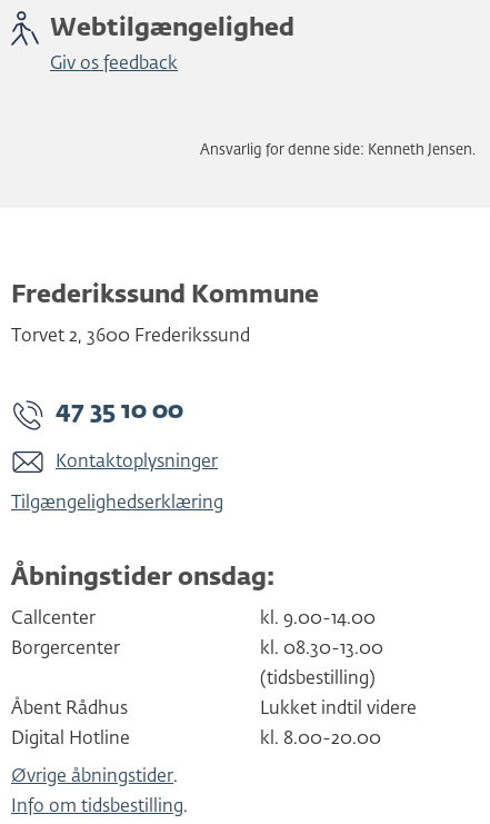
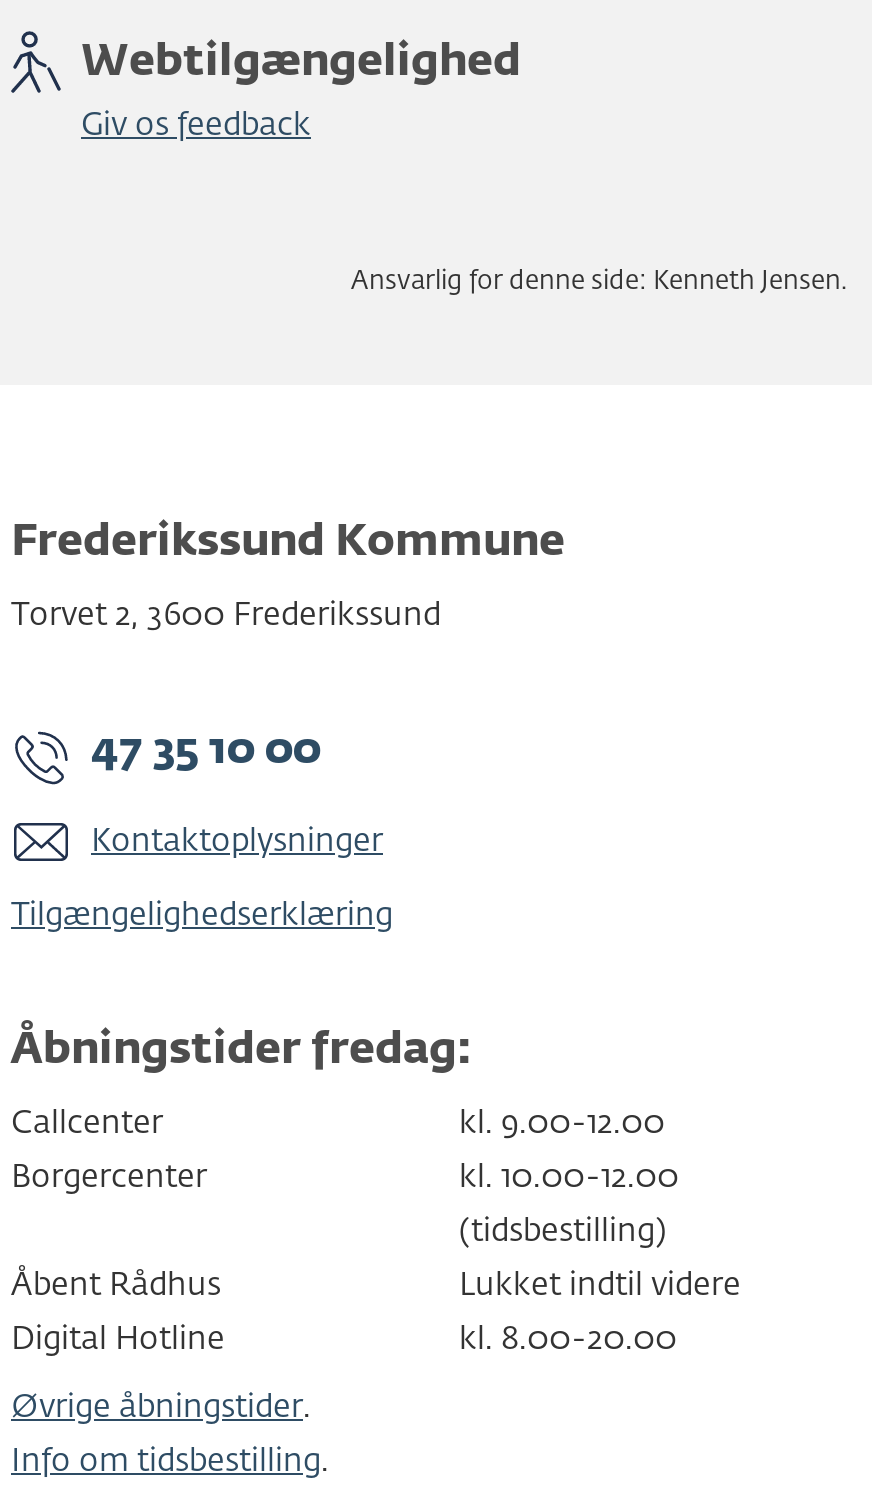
- Åbningstider onsdag:
+ Åbningstider fredag:

- kl. 9.00-14.00
+ kl. 9.00-12.00

- kl. 08.30-13.00
+ kl. 10.00-12.00
